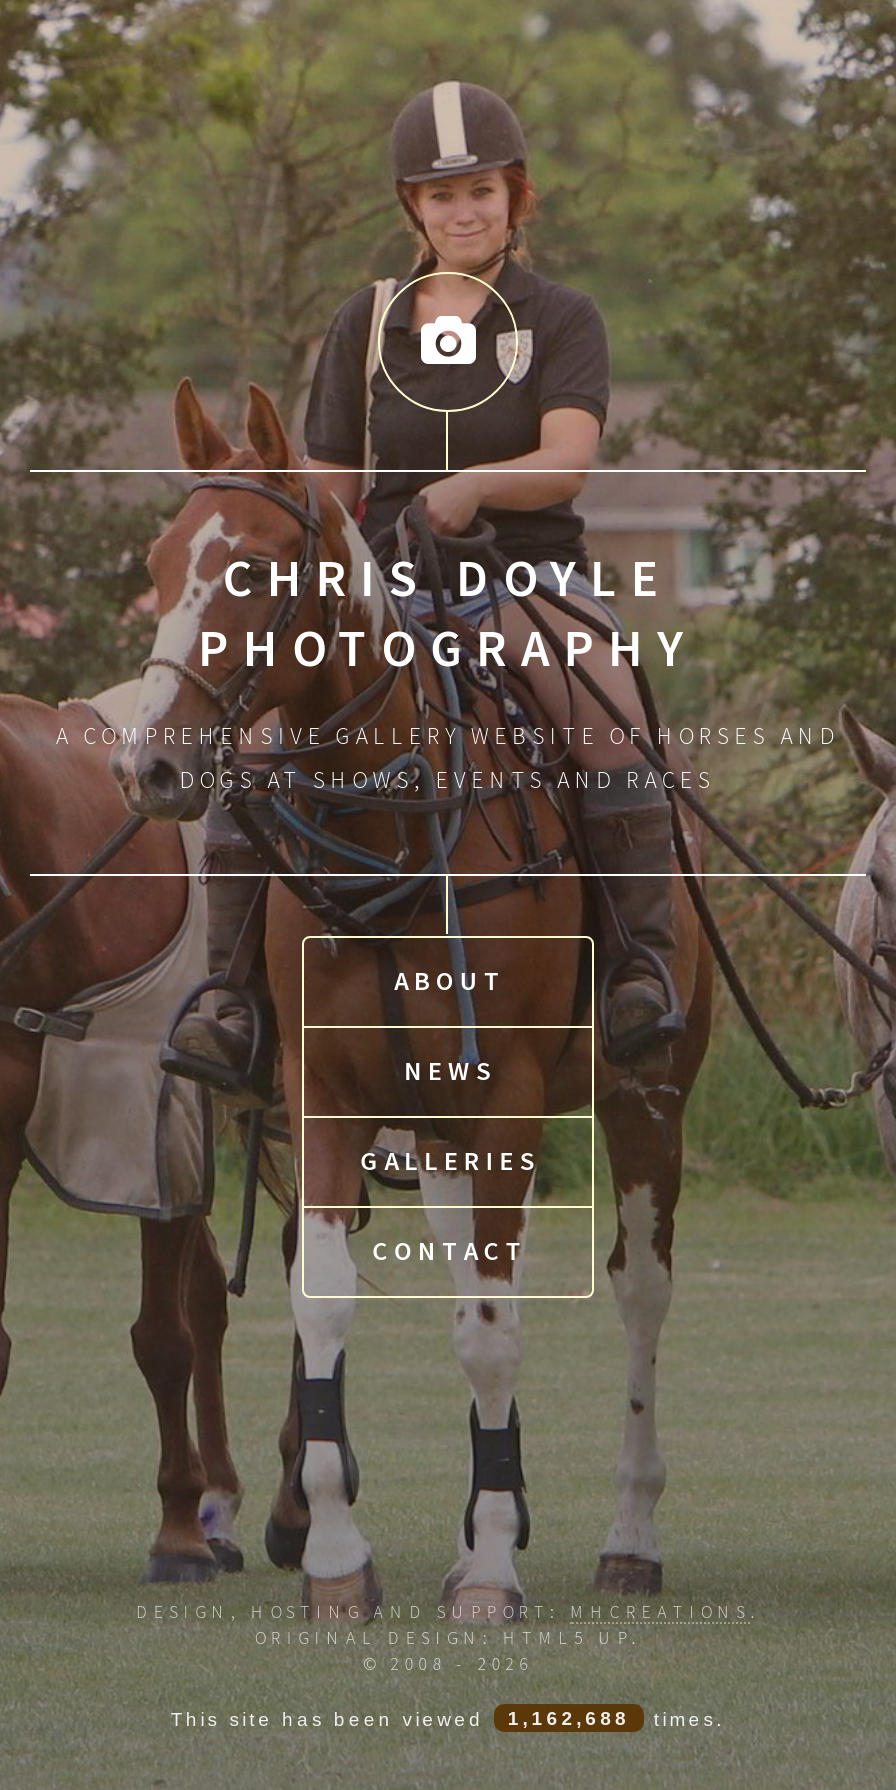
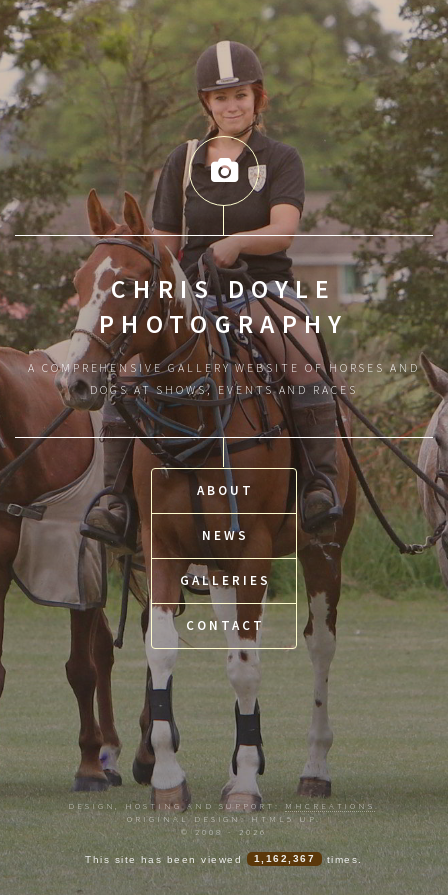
- This site has been viewed 1,162,688 times.
+ This site has been viewed 1,162,367 times.
